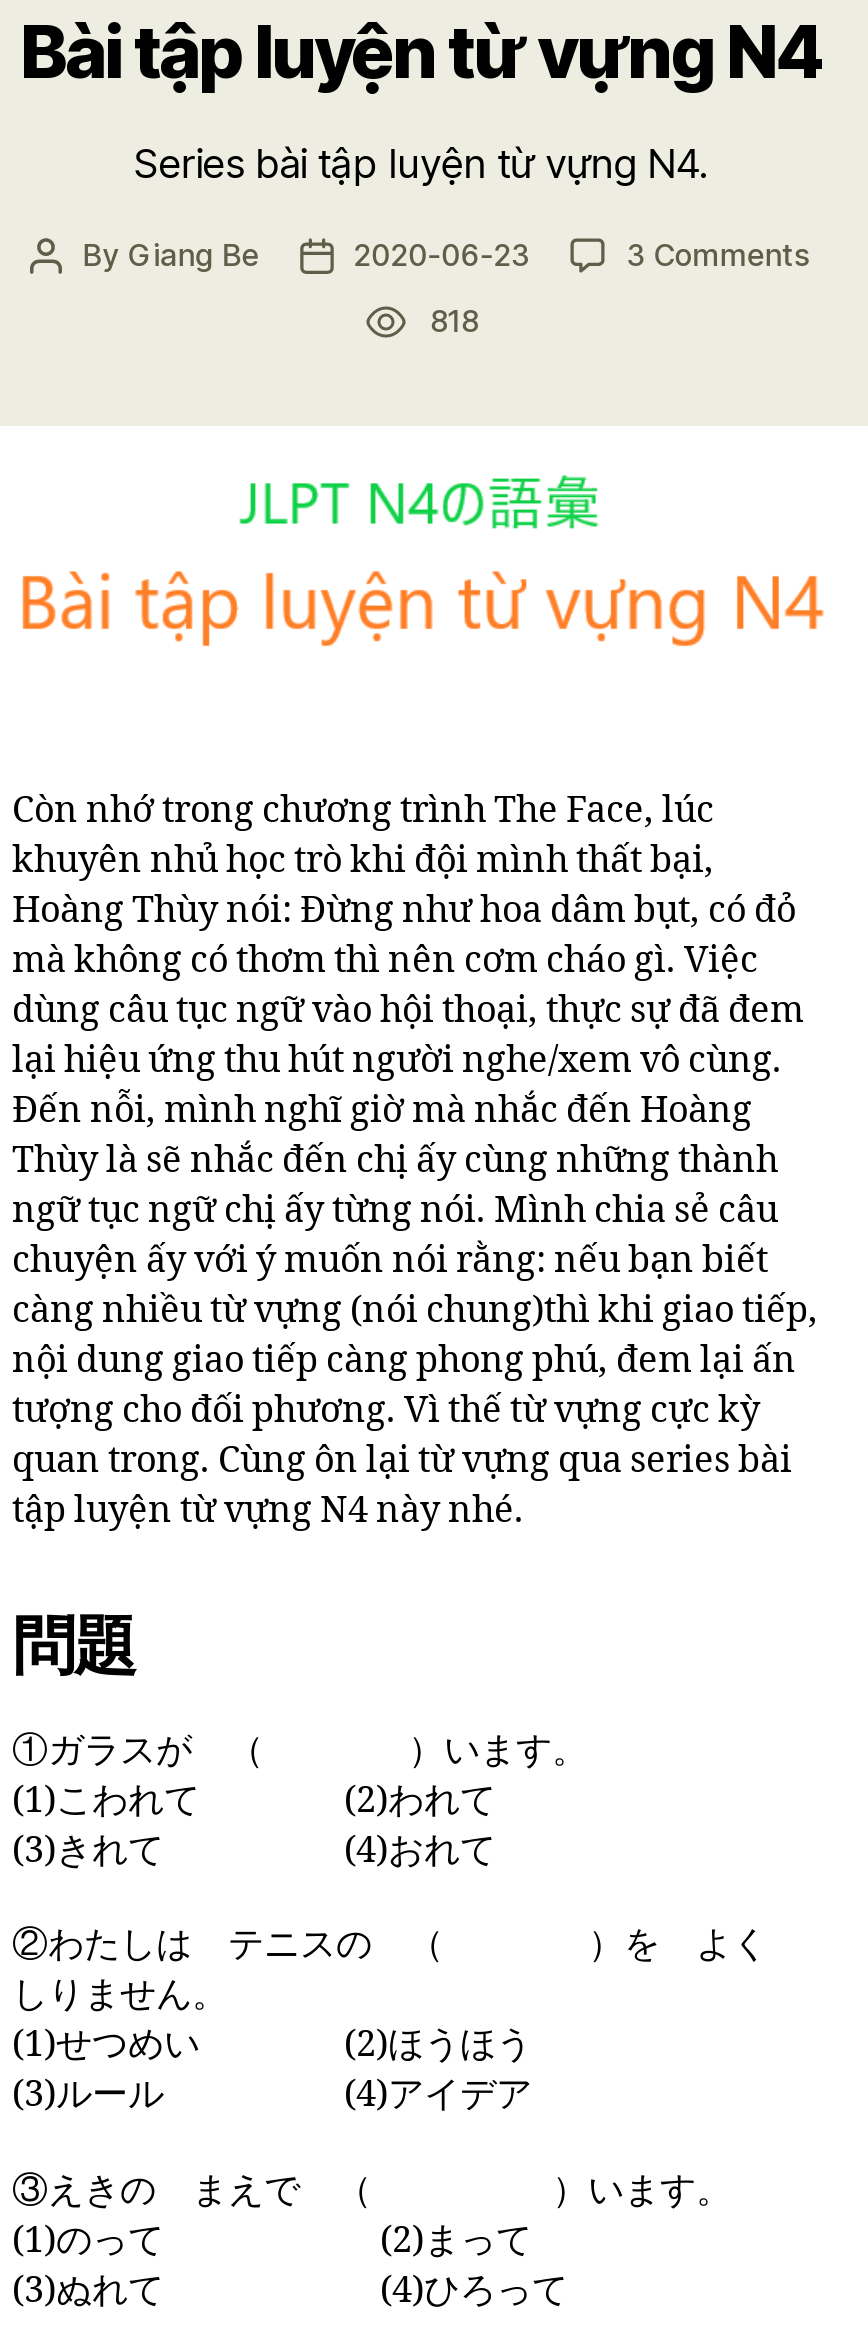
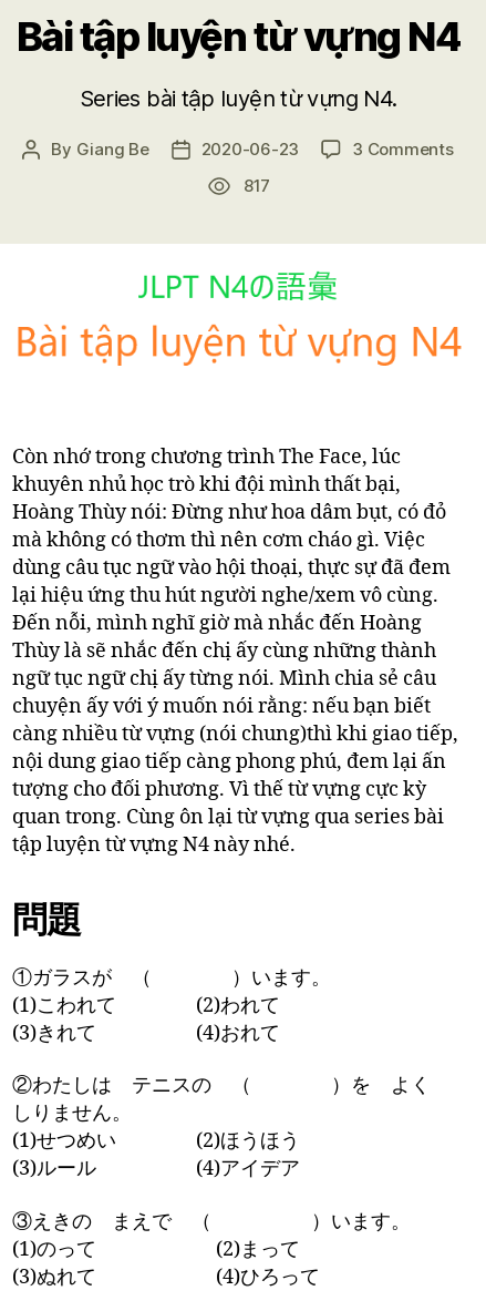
- 818
+ 817
